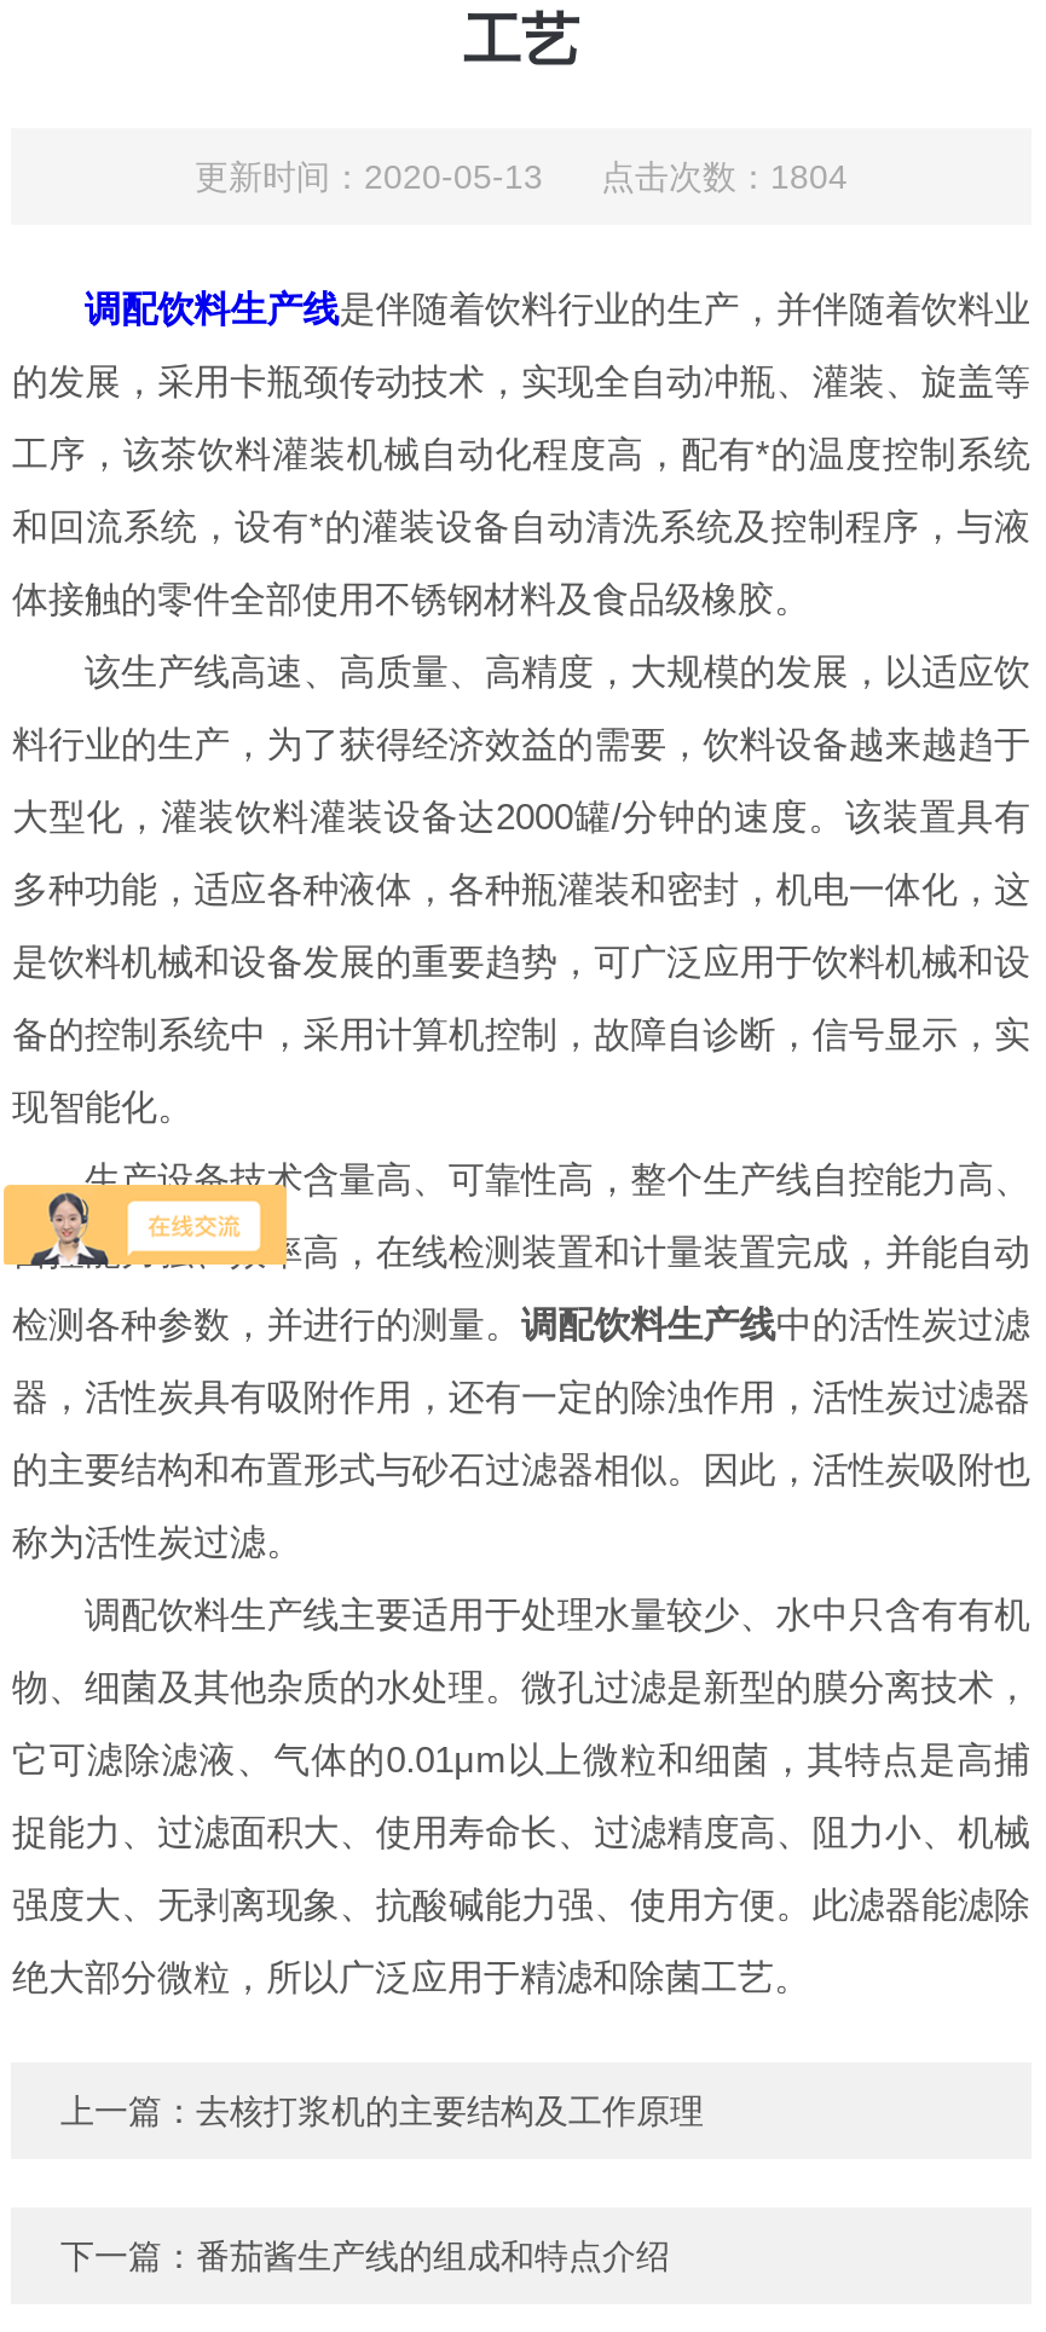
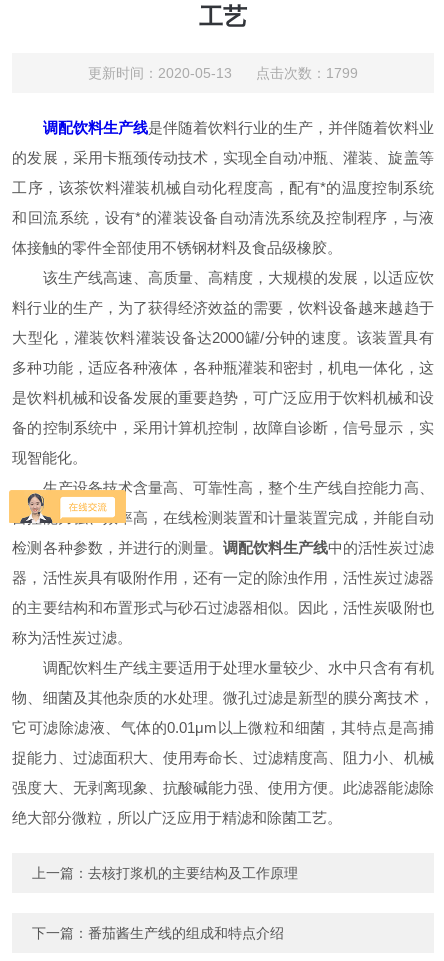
- 更新时间：2020-05-13 点击次数：1804
+ 更新时间：2020-05-13 点击次数：1799
